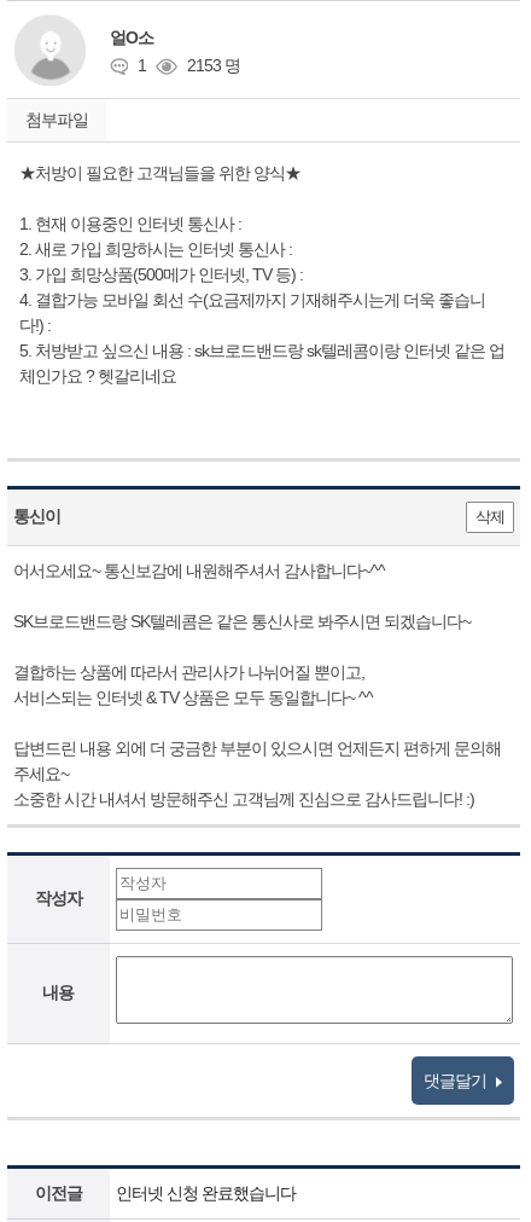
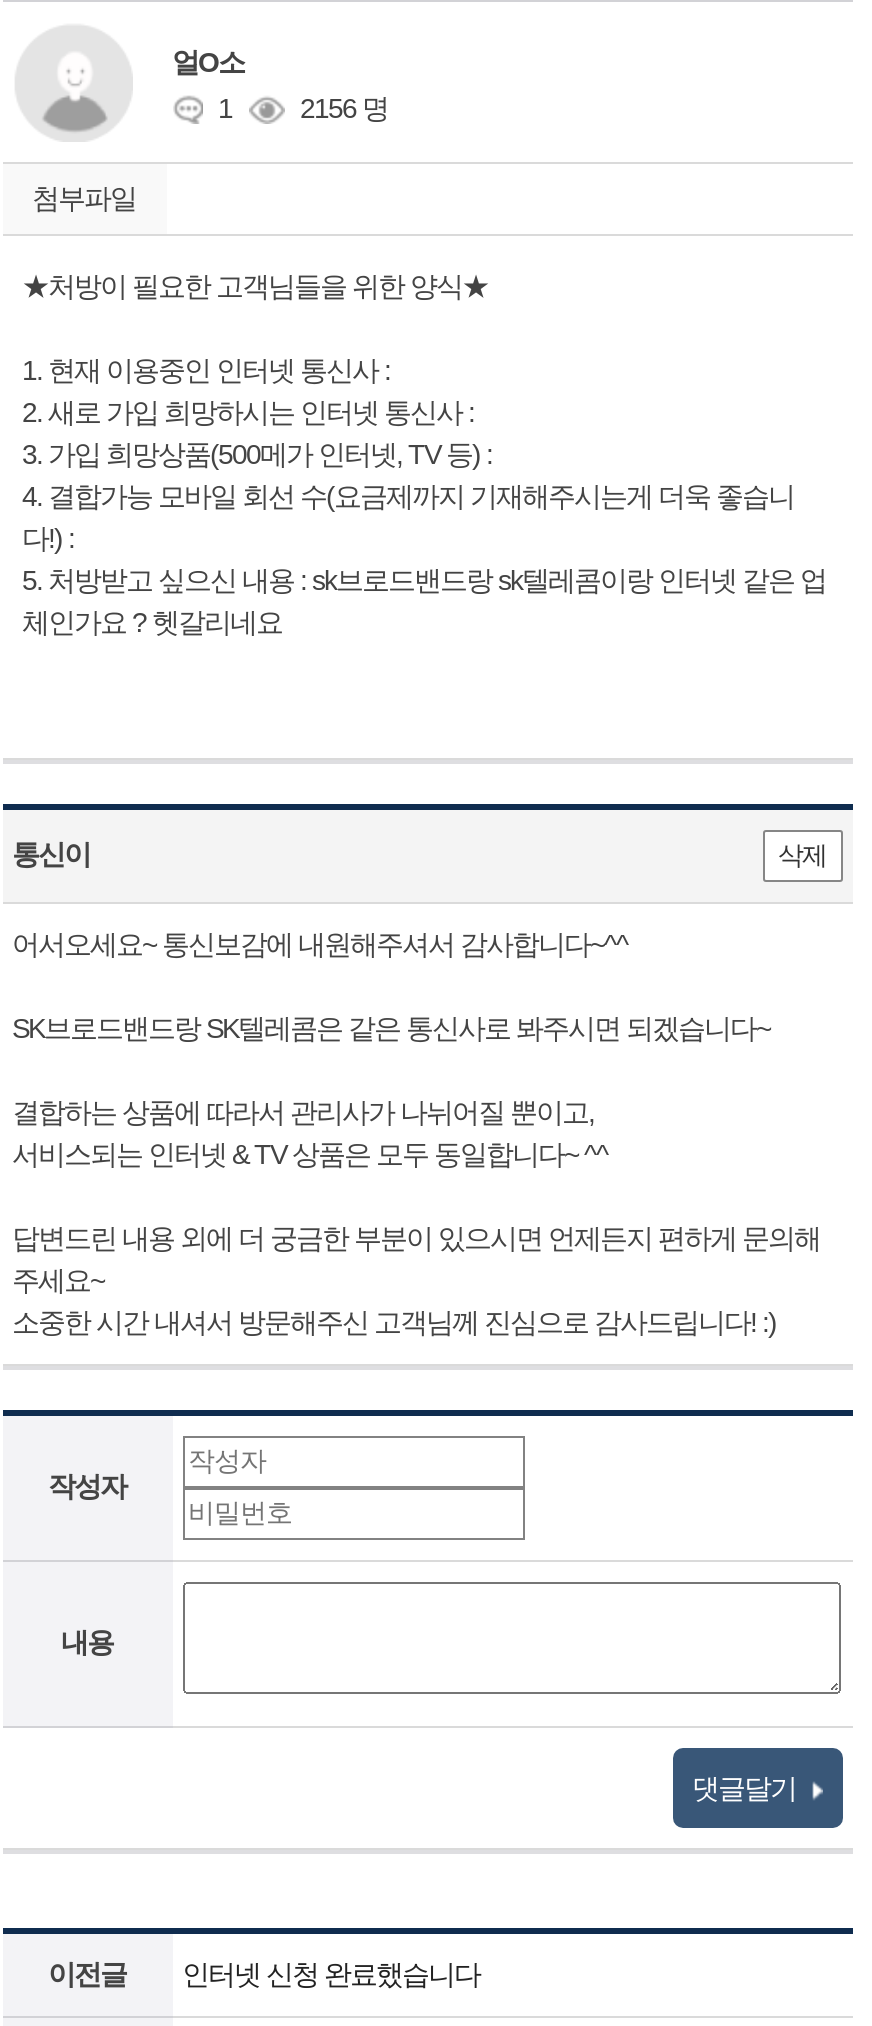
- 1 2153 명
+ 1 2156 명
